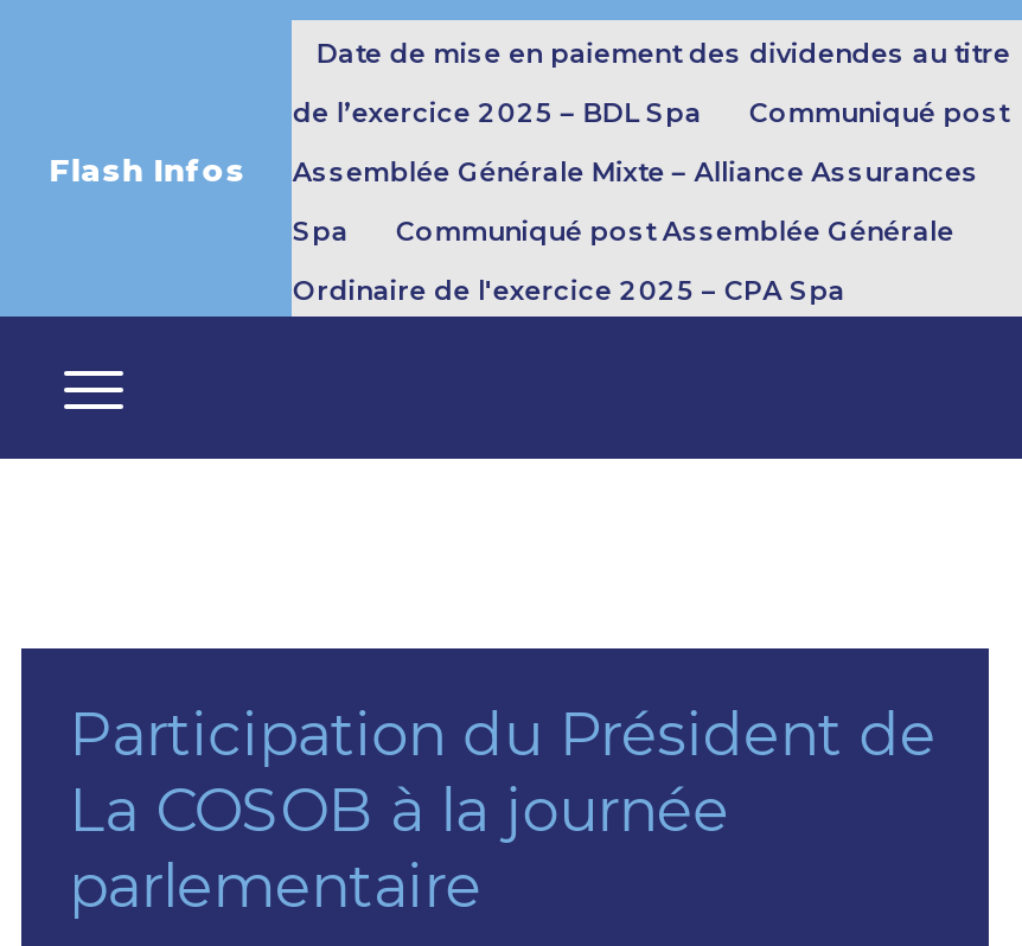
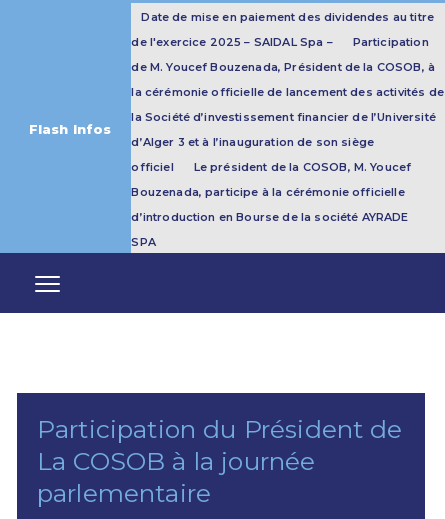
- de l’exercice 2025 – BDL Spa
- Communiqué post
- Assemblée Générale Mixte – Alliance Assurances
- Spa
- Communiqué post Assemblée Générale
- Ordinaire de l'exercice 2025 – CPA Spa
+ de l'exercice 2025 – SAIDAL Spa –
+ Participation
+ de M. Youcef Bouzenada, Président de la COSOB, à
+ la cérémonie officielle de lancement des activités de
+ la Société d’investissement financier de l’Université
+ d’Alger 3 et à l’inauguration de son siège
+ officiel
+ Le président de la COSOB, M. Youcef
+ Bouzenada, participe à la cérémonie officielle
+ d’introduction en Bourse de la société AYRADE
+ SPA
